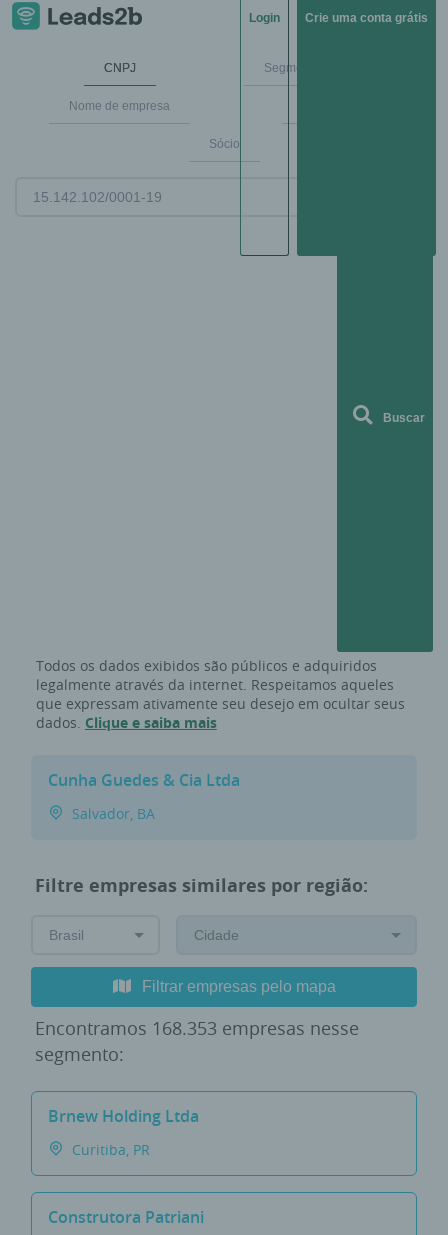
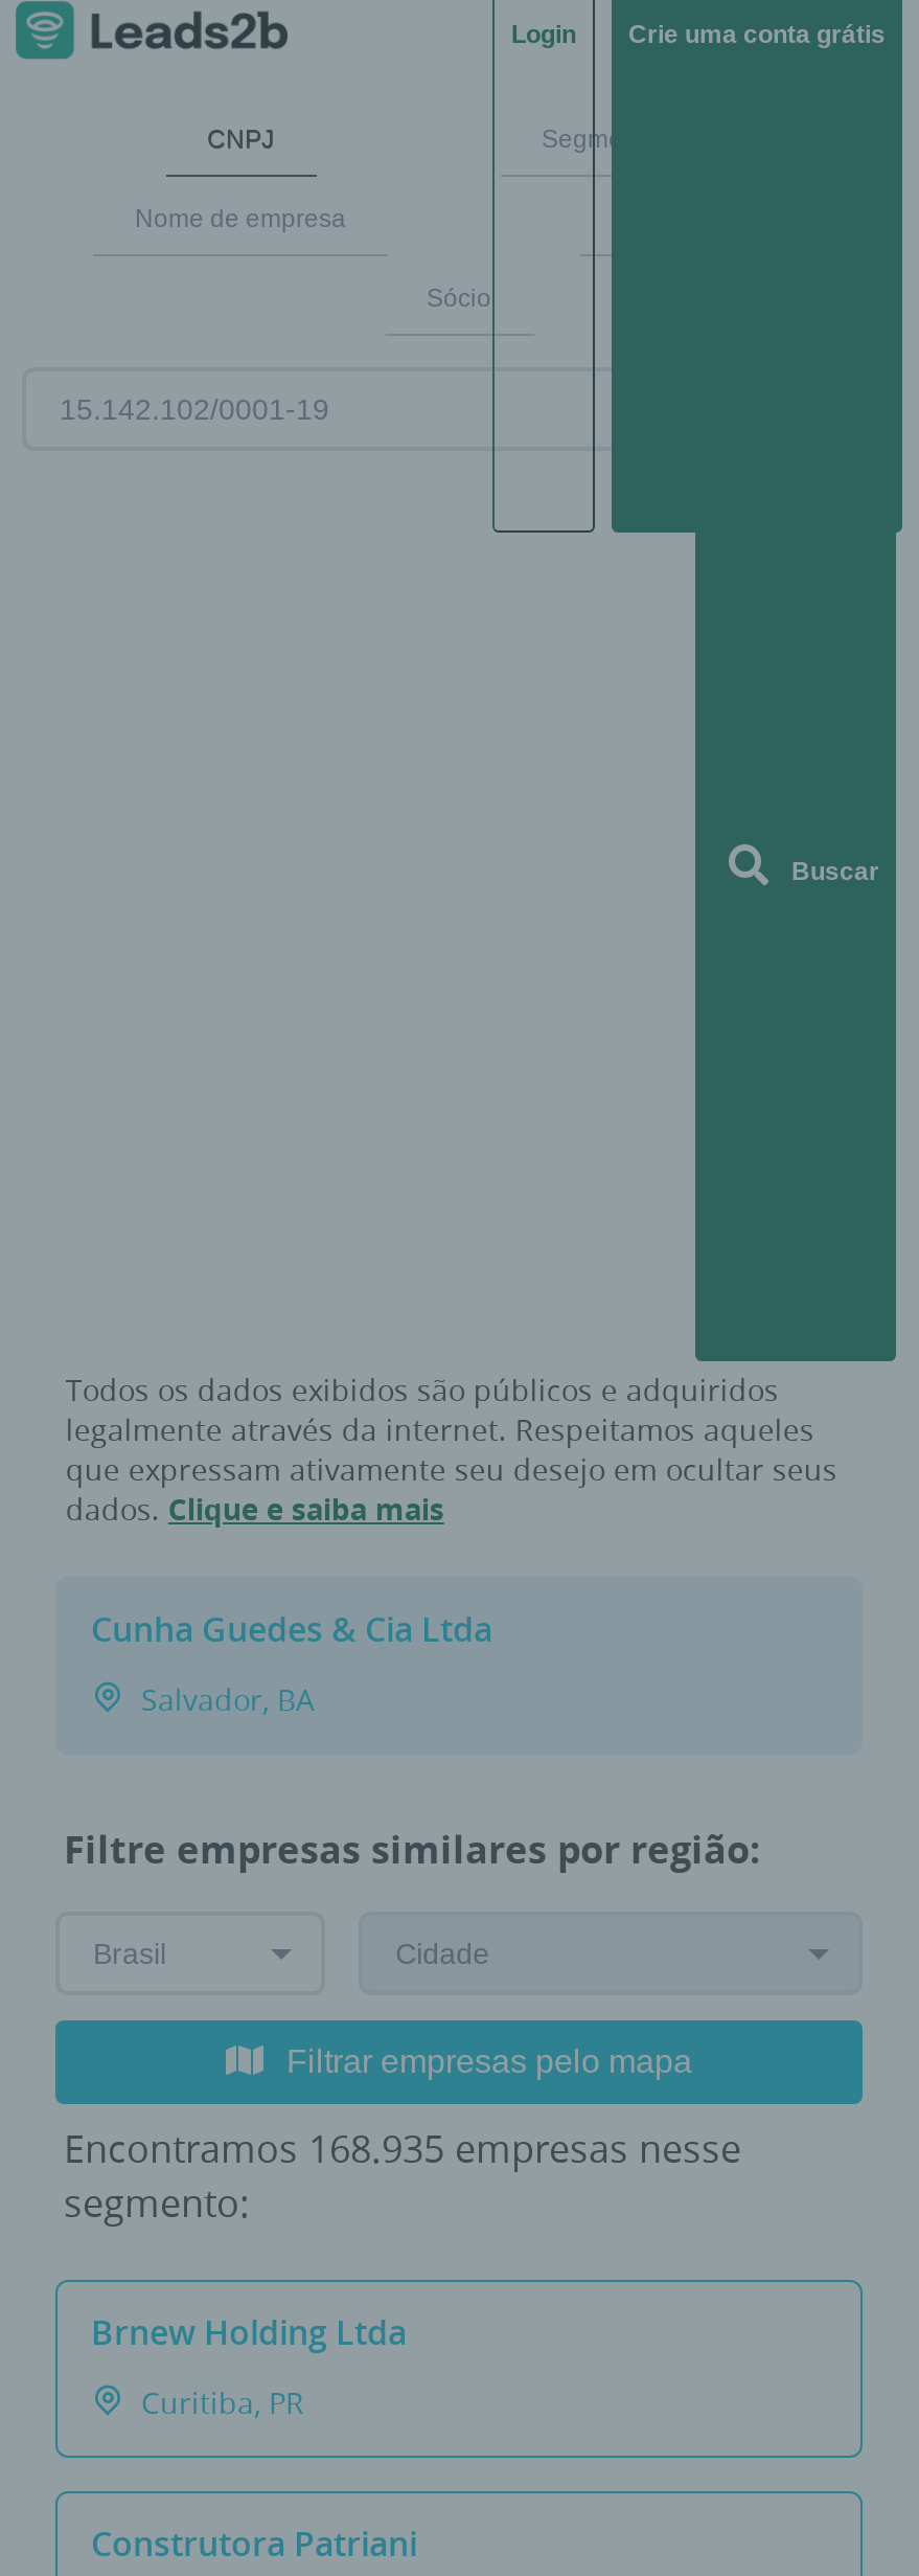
- Encontramos 168.353 empresas nesse
+ Encontramos 168.935 empresas nesse
